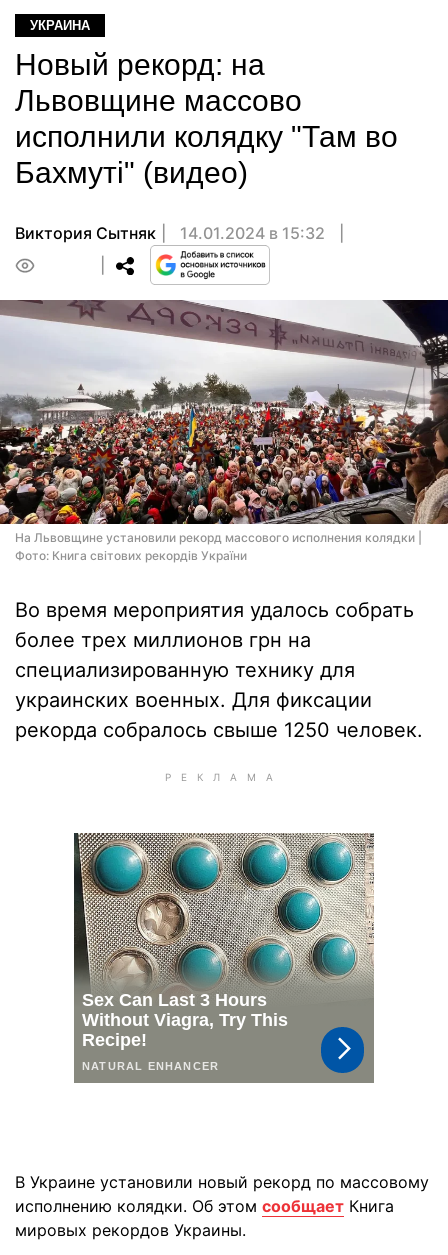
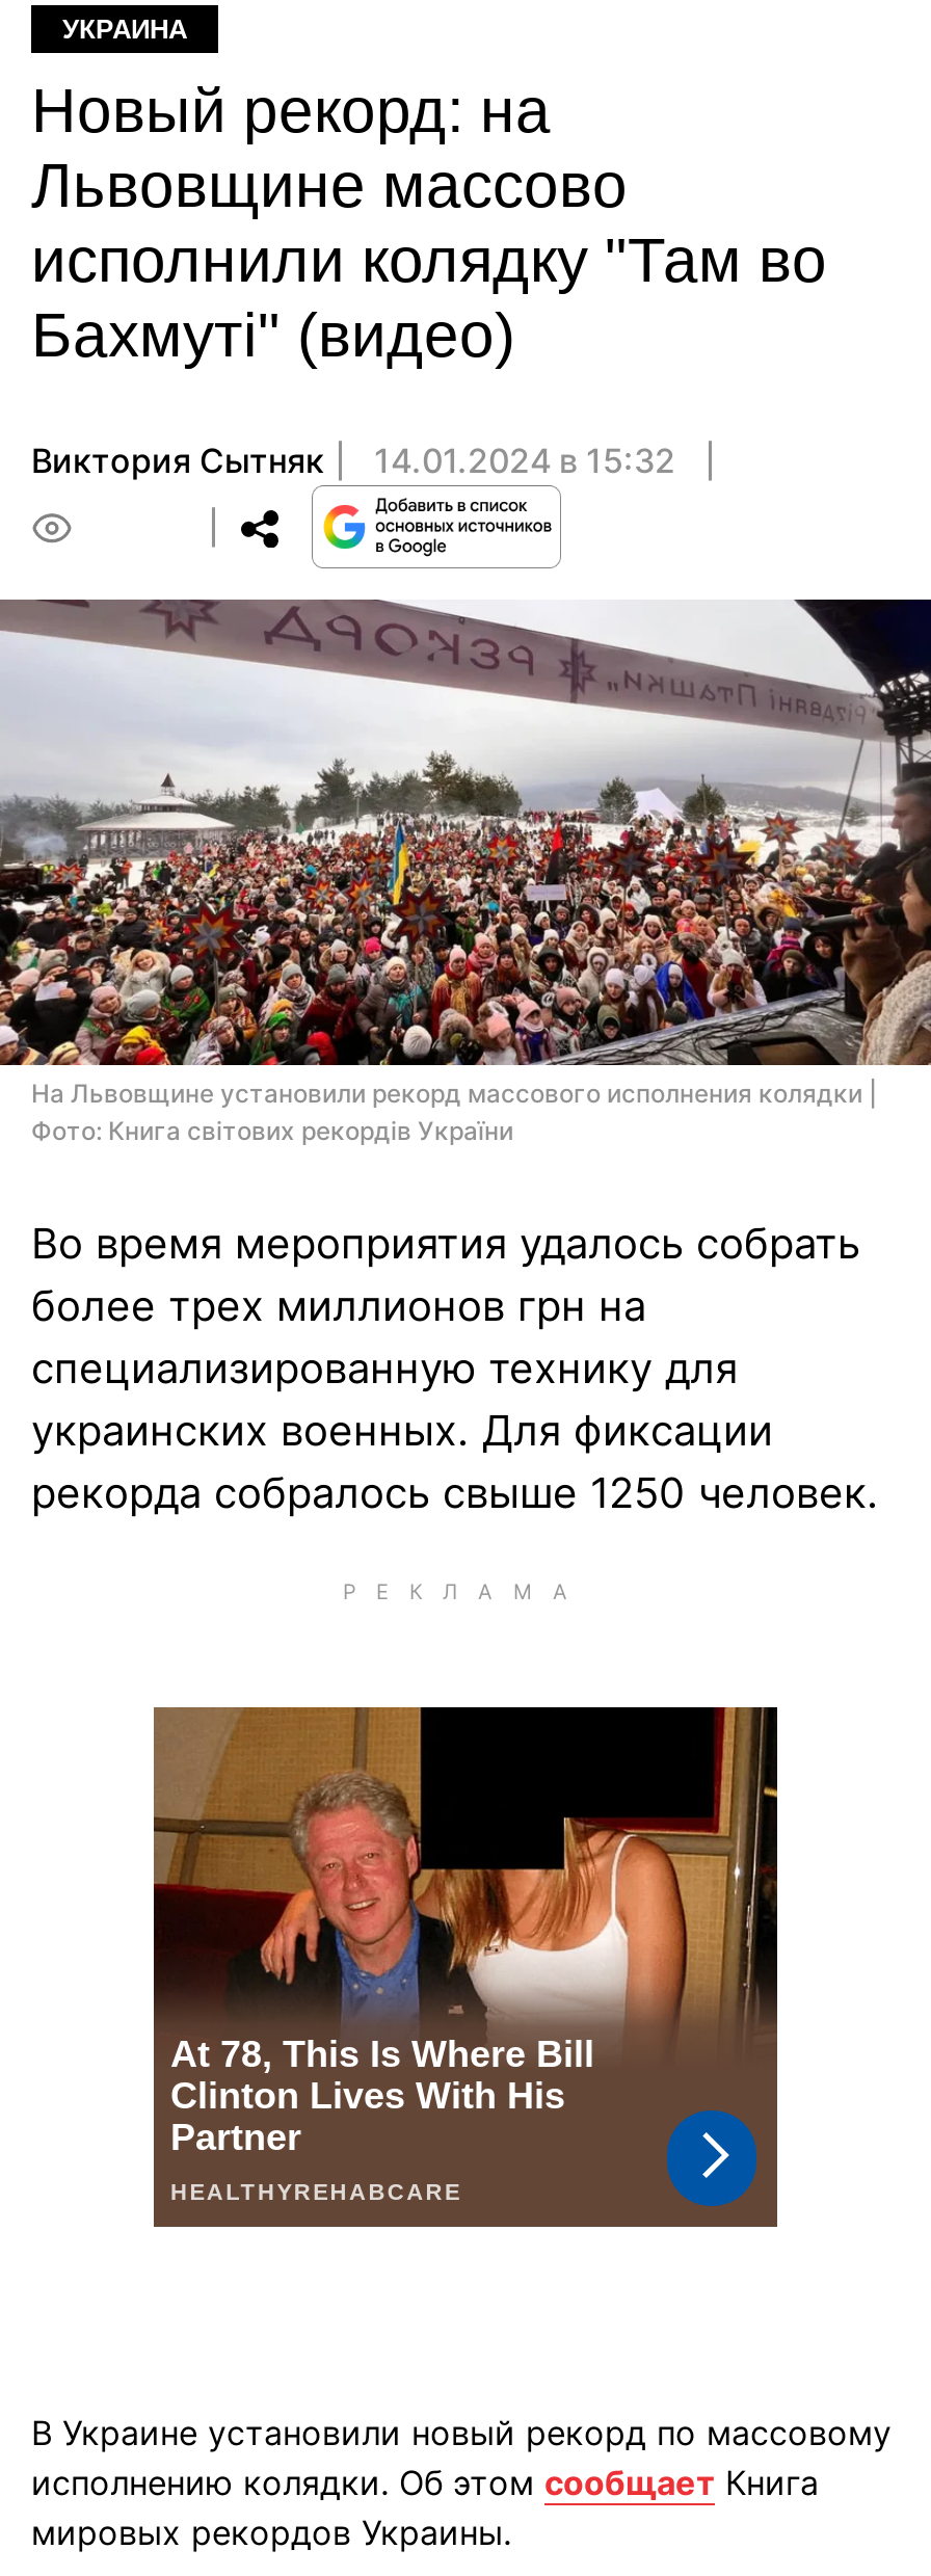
- [image]
+ [image]
